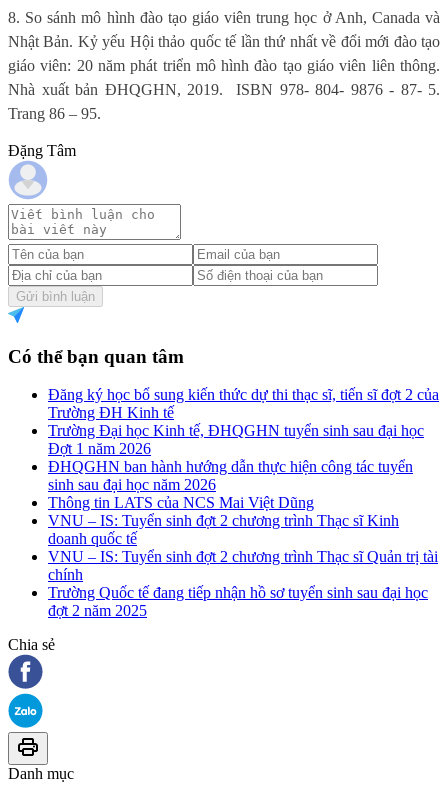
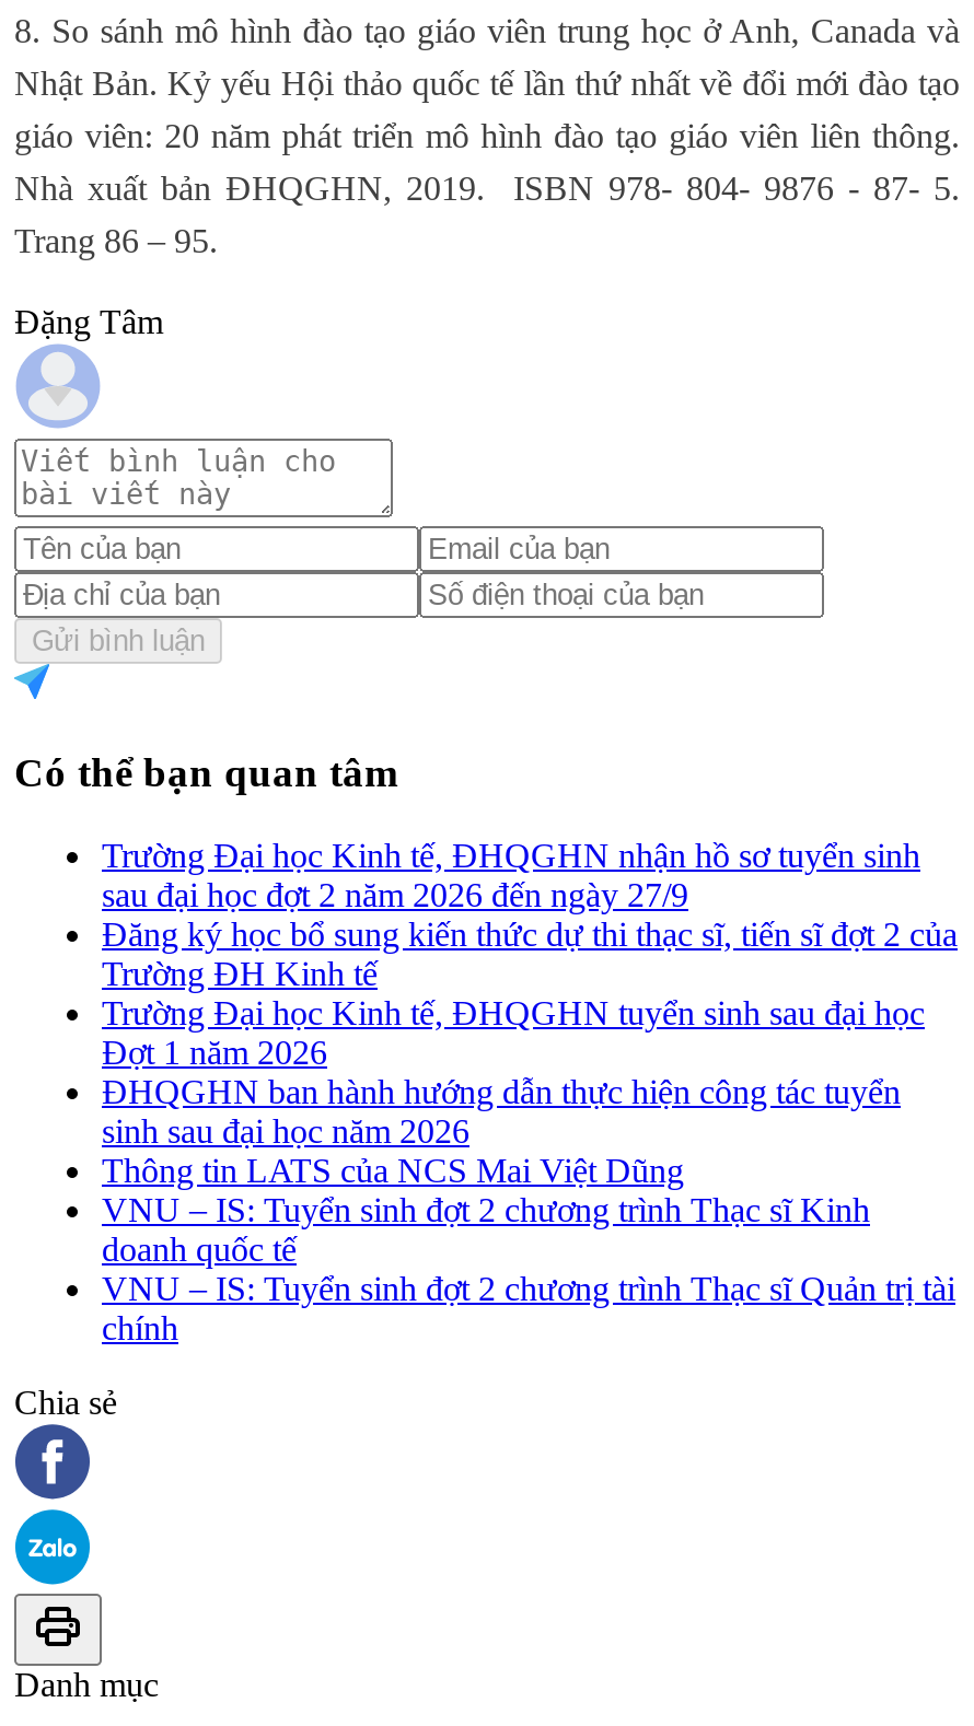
+ Trường Đại học Kinh tế, ĐHQGHN nhận hồ sơ tuyển sinh
+ sau đại học đợt 2 năm 2026 đến ngày 27/9

moved down: Đăng ký học bổ sung kiến thức dự thi thạc sĩ, tiến sĩ đợt 2 của | Trường ĐH Kinh tế | Trường Đại học Kinh tế, ĐHQGHN tuyển sinh sau đại học | ... | VNU – IS: Tuyển sinh đợt 2 chương trình Thạc sĩ Quản trị tài | chính

- Trường Quốc tế đang tiếp nhận hồ sơ tuyển sinh sau đại học
- đợt 2 năm 2025
